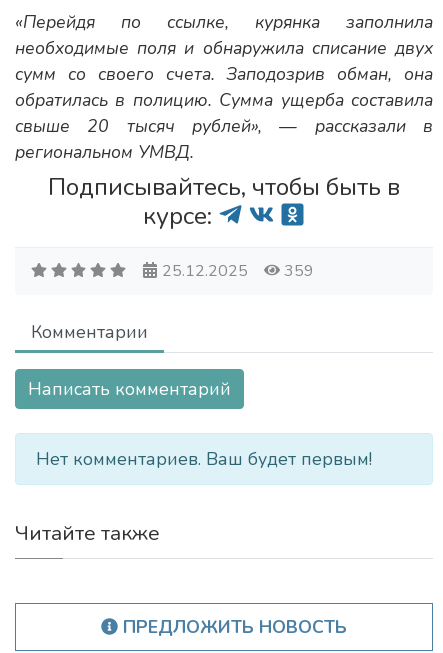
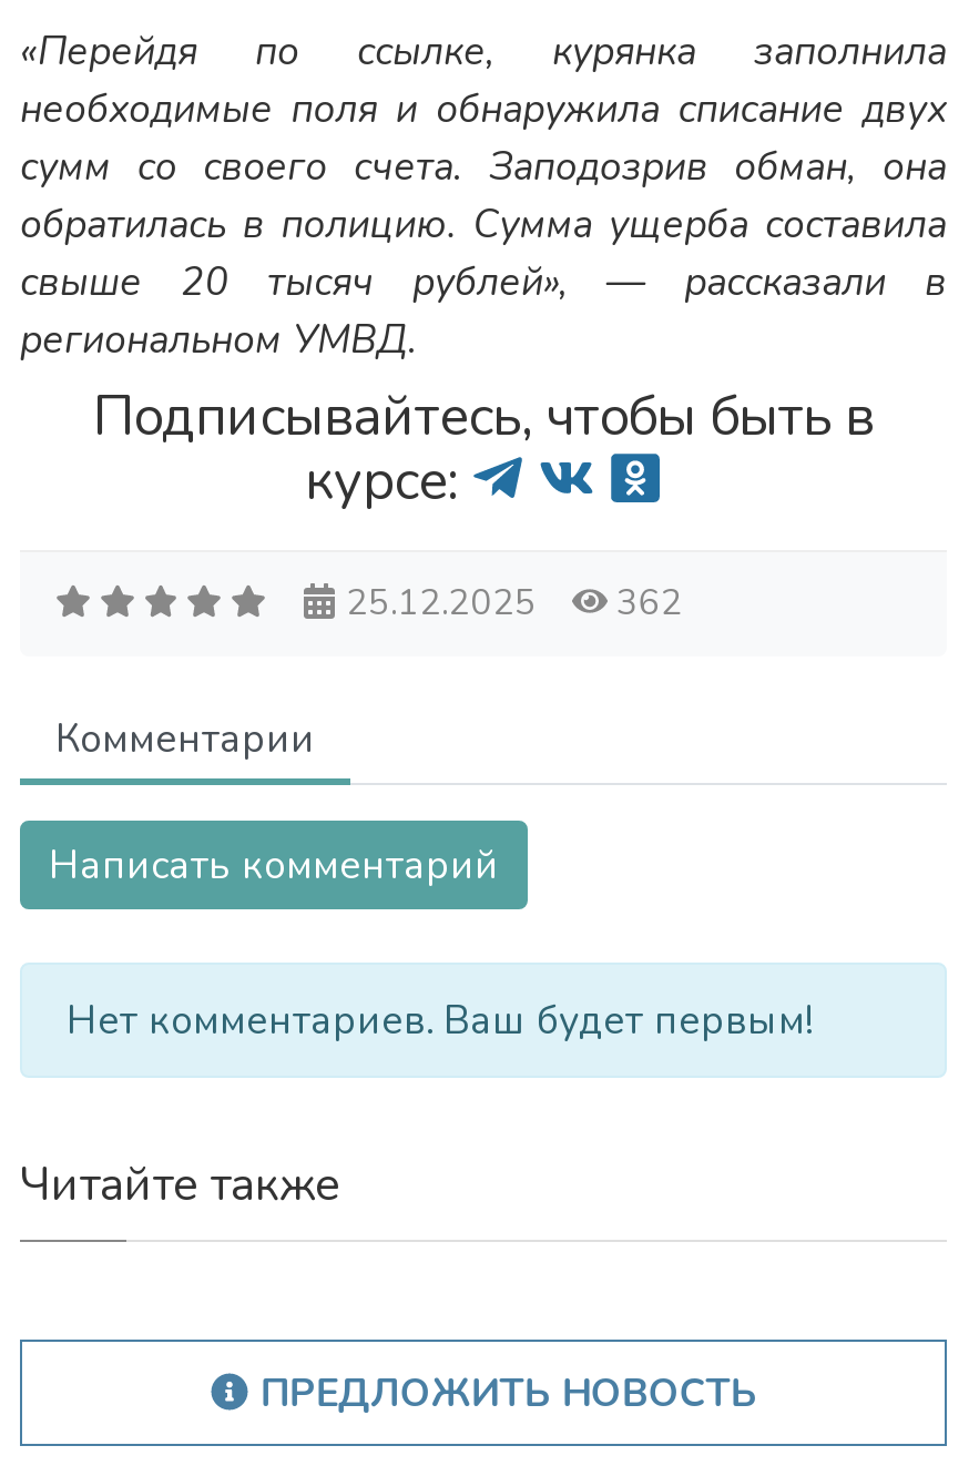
- 25.12.2025 359
+ 25.12.2025 362
